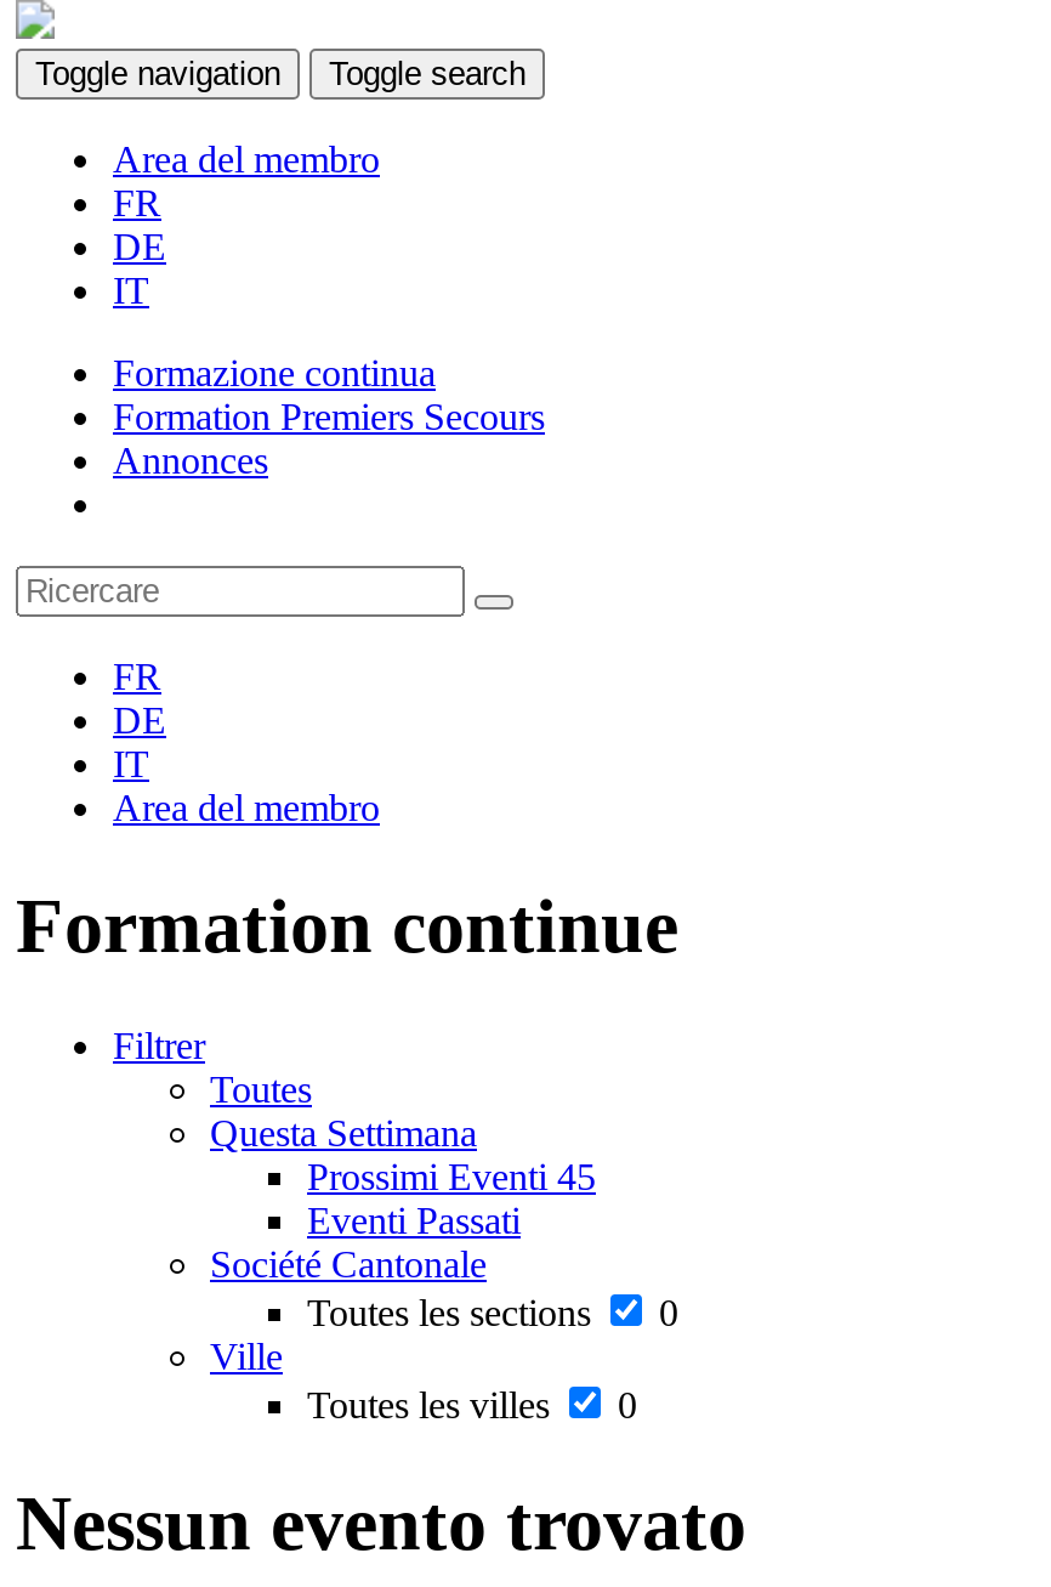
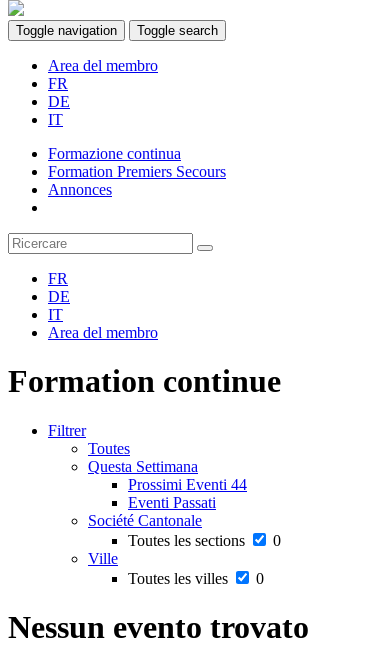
- Prossimi Eventi 45
+ Prossimi Eventi 44
